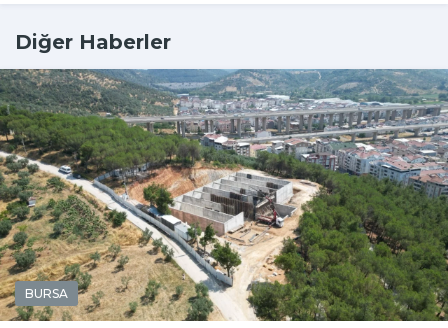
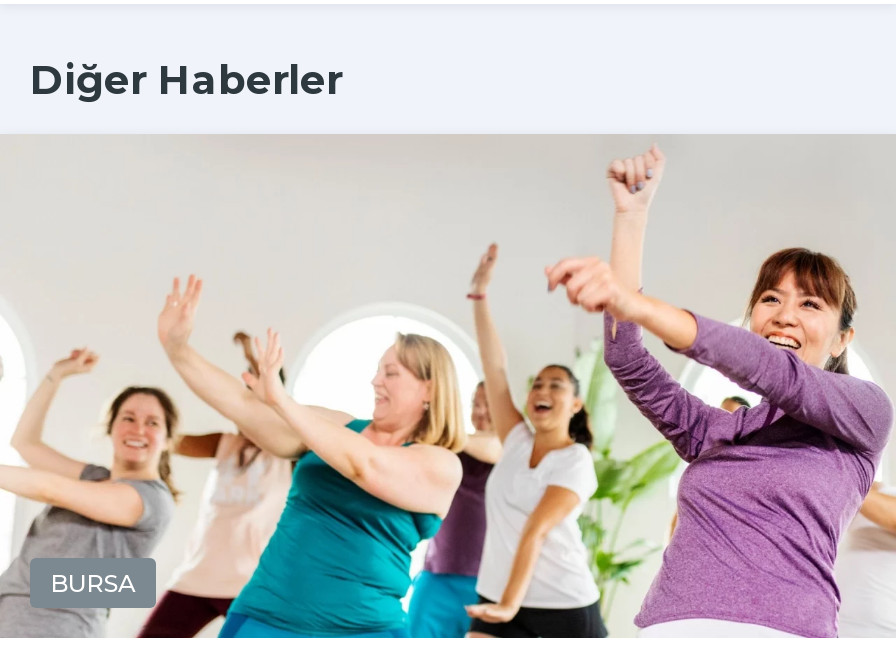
- [image]
+ [image]
